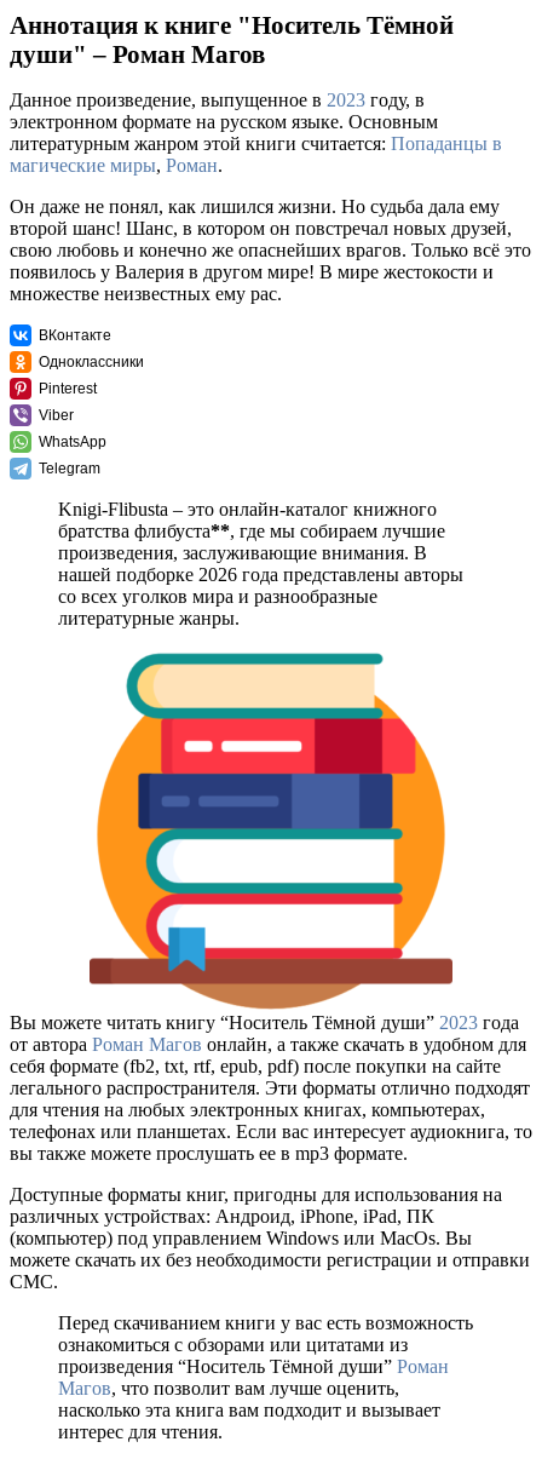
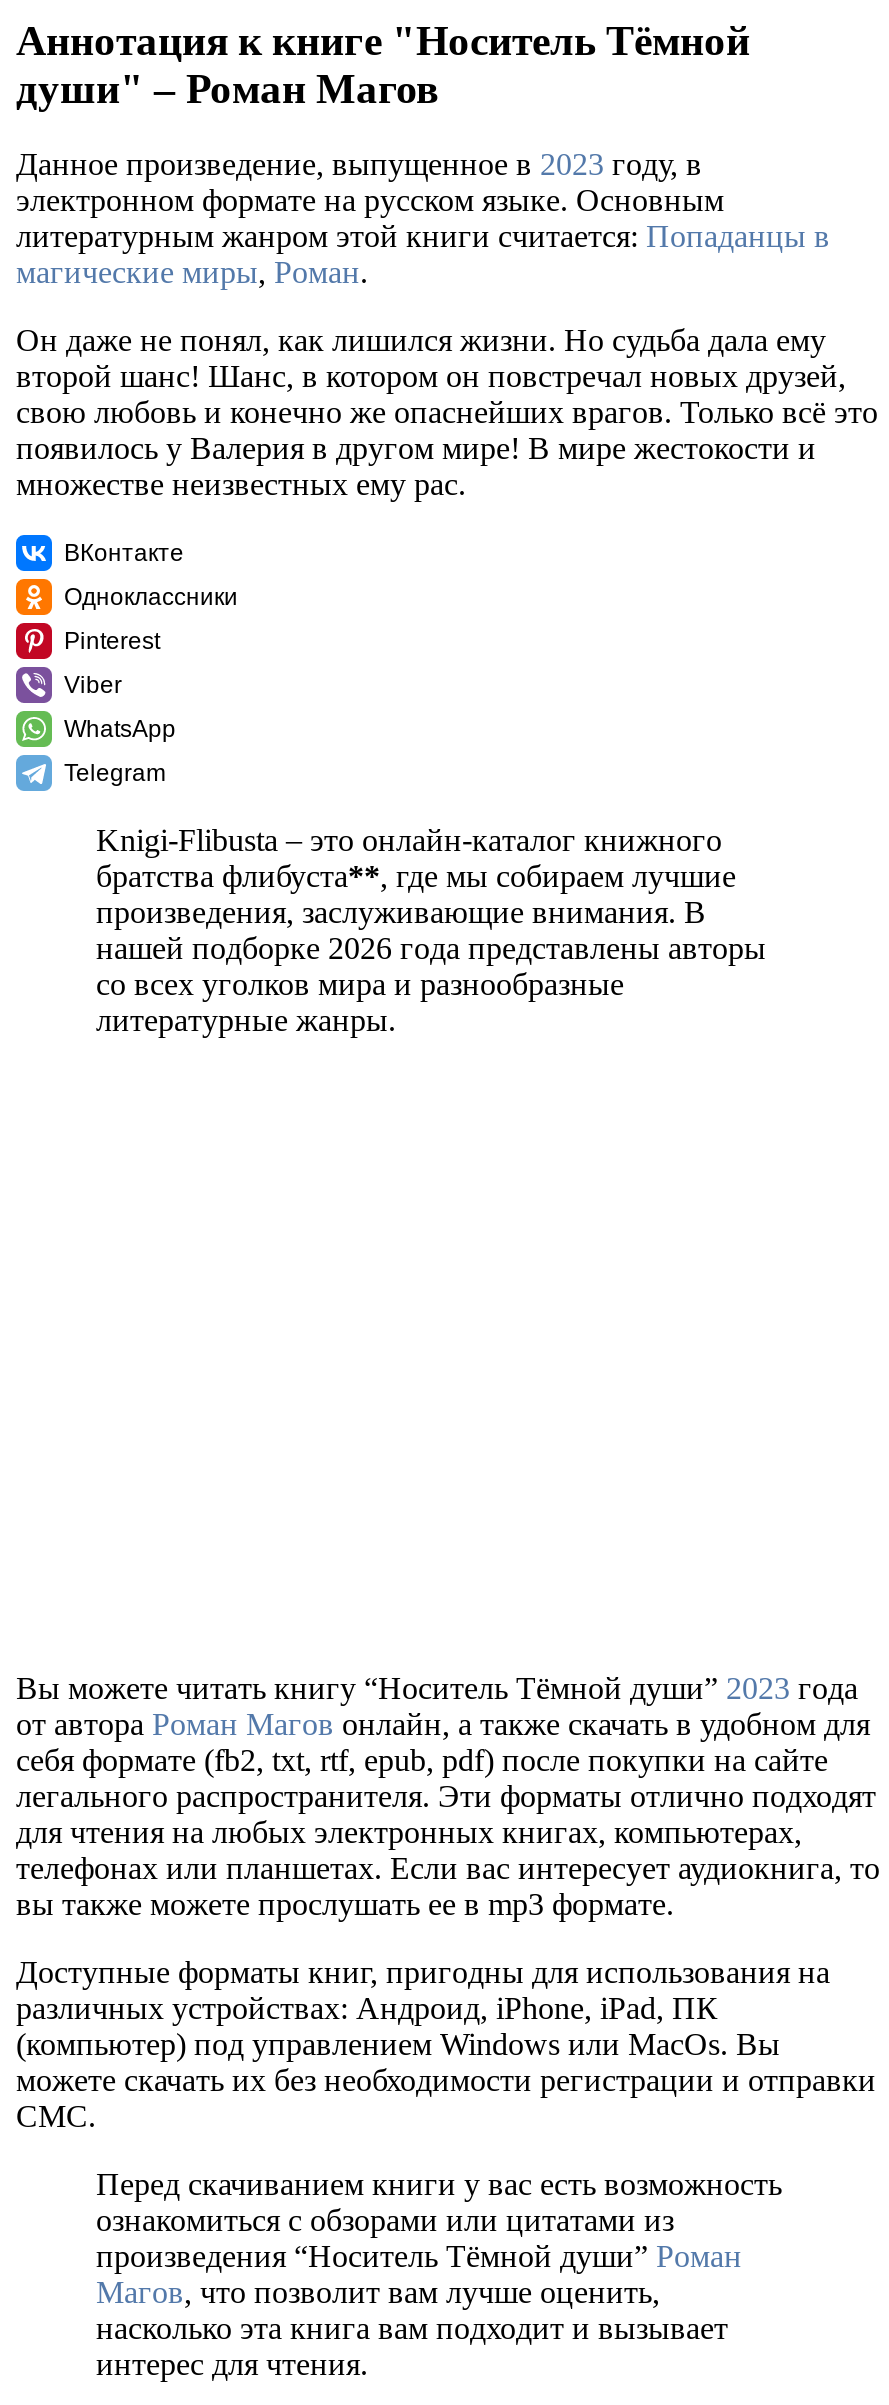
- [image]
